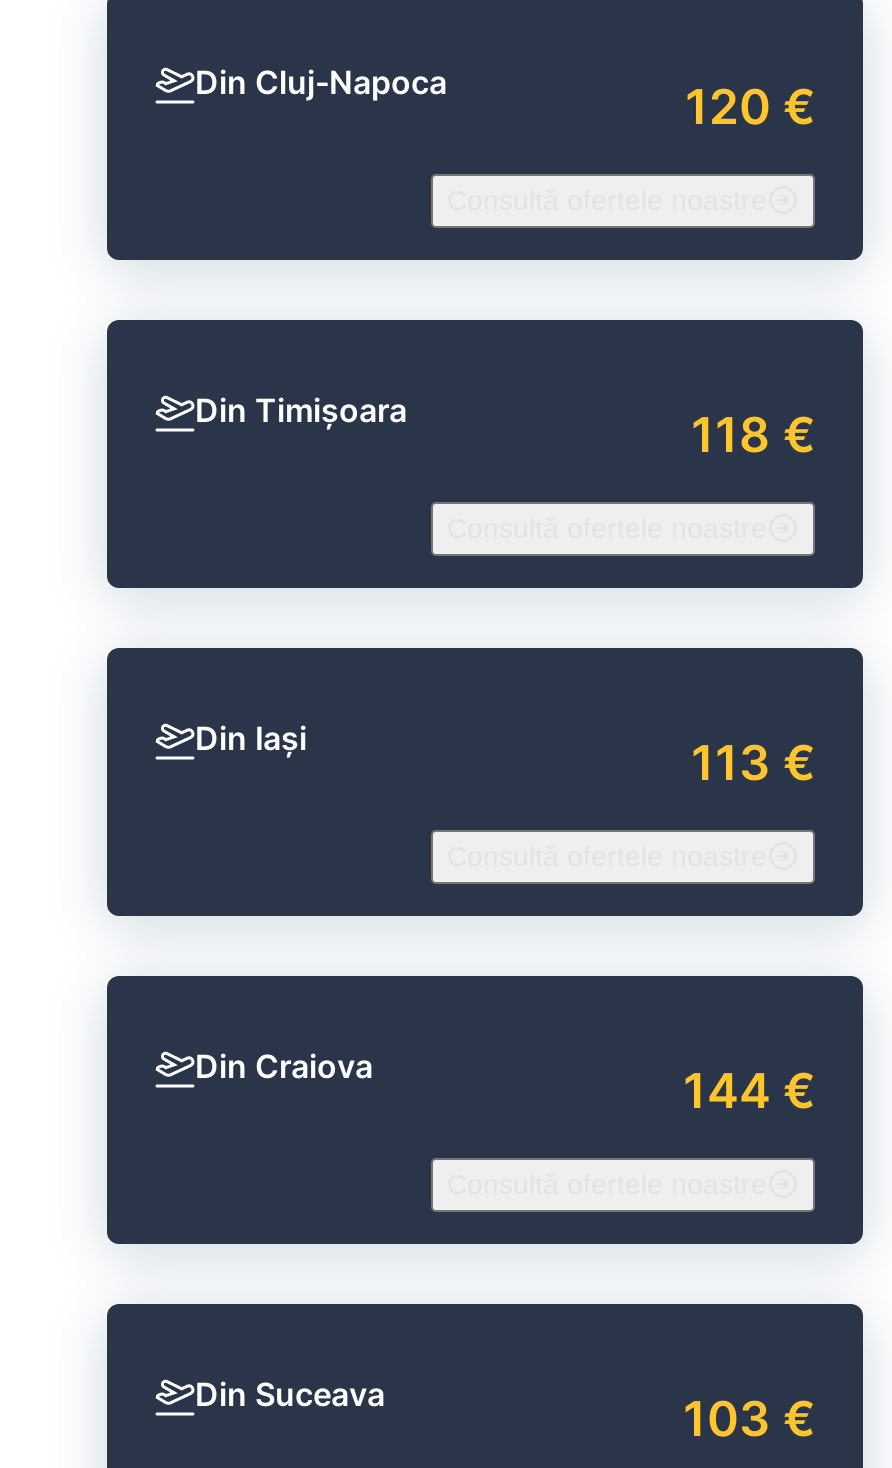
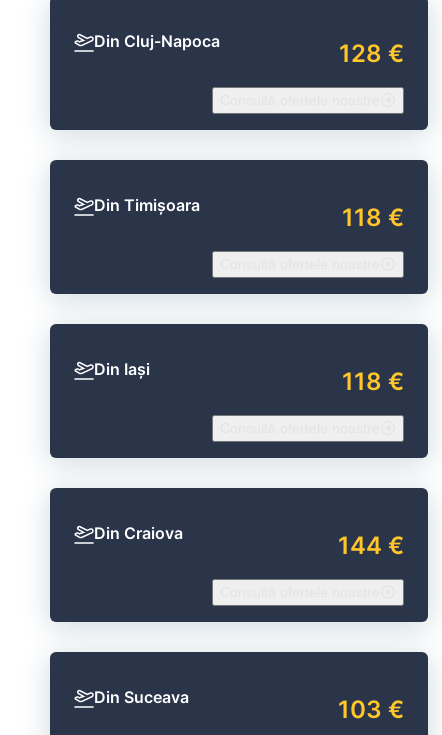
- 120 €
+ 128 €

- 113 €
+ 118 €
